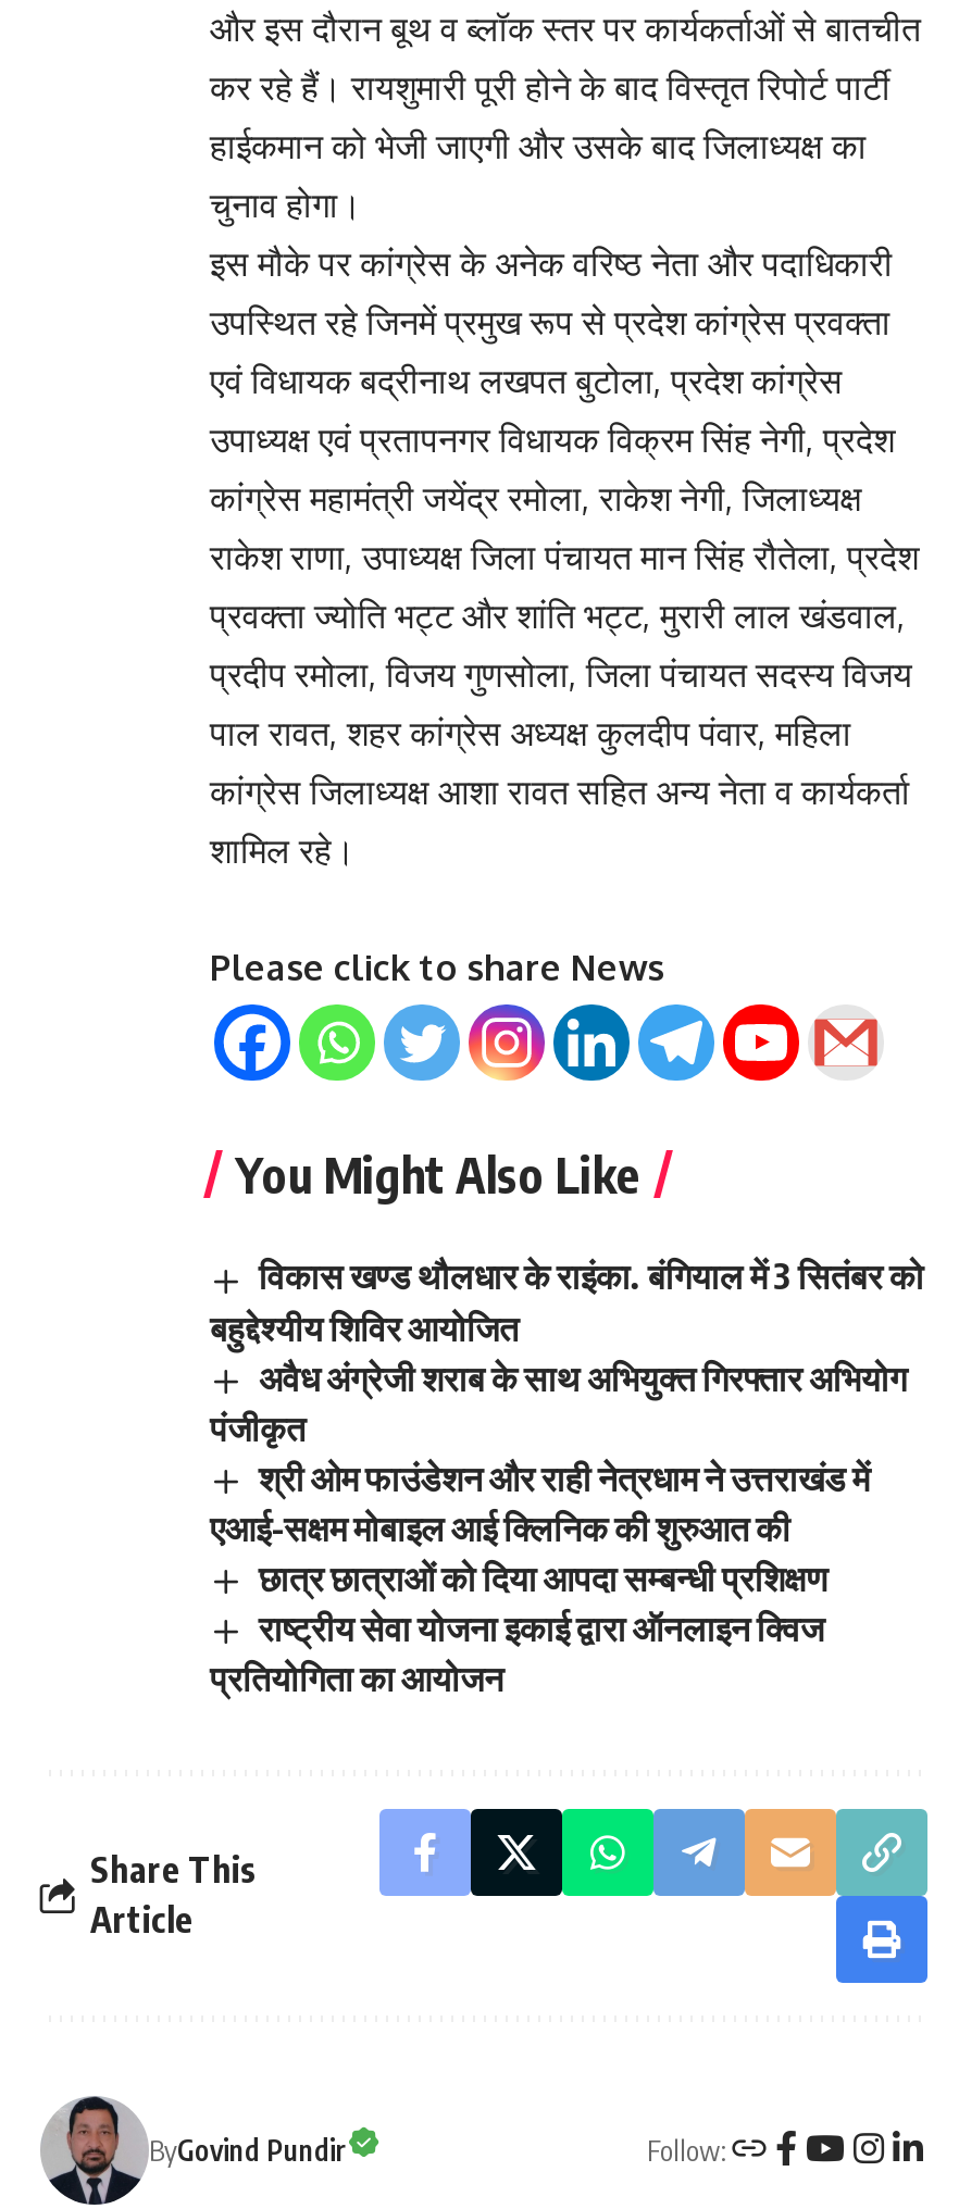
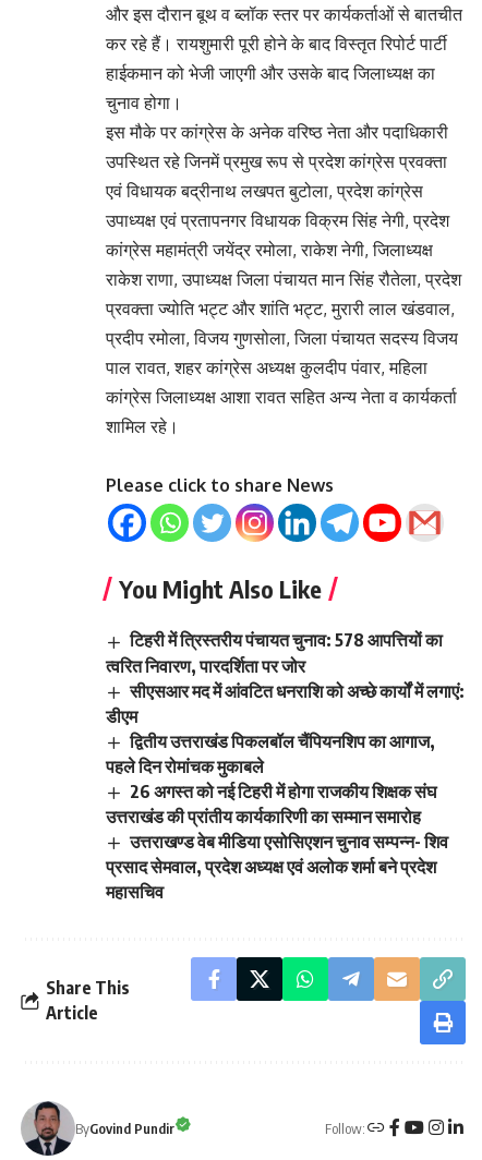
- विकास खण्ड थौलधार के राइंका. बंगियाल में 3 सितंबर को
- बहुद्देश्यीय शिविर आयोजित
- अवैध अंग्रेजी शराब के साथ अभियुक्त गिरफ्तार अभियोग
- पंजीकृत
- श्री ओम फाउंडेशन और राही नेत्रधाम ने उत्तराखंड में
- एआई-सक्षम मोबाइल आई क्लिनिक की शुरुआत की
- छात्र छात्राओं को दिया आपदा सम्बन्धी प्रशिक्षण
- राष्ट्रीय सेवा योजना इकाई द्वारा ऑनलाइन क्विज
- प्रतियोगिता का आयोजन
+ टिहरी में त्रिस्तरीय पंचायत चुनाव: 578 आपत्तियों का
+ त्वरित निवारण, पारदर्शिता पर जोर
+ सीएसआर मद में आंवटित धनराशि को अच्छे कार्यों में लगाएं:
+ डीएम
+ द्वितीय उत्तराखंड पिकलबॉल चैंपियनशिप का आगाज,
+ पहले दिन रोमांचक मुकाबले
+ 26 अगस्त को नई टिहरी में होगा राजकीय शिक्षक संघ
+ उत्तराखंड की प्रांतीय कार्यकारिणी का सम्मान समारोह
+ उत्तराखण्ड वेब मीडिया एसोसिएशन चुनाव सम्पन्न- शिव
+ प्रसाद सेमवाल, प्रदेश अध्यक्ष एवं अलोक शर्मा बने प्रदेश
+ महासचिव
